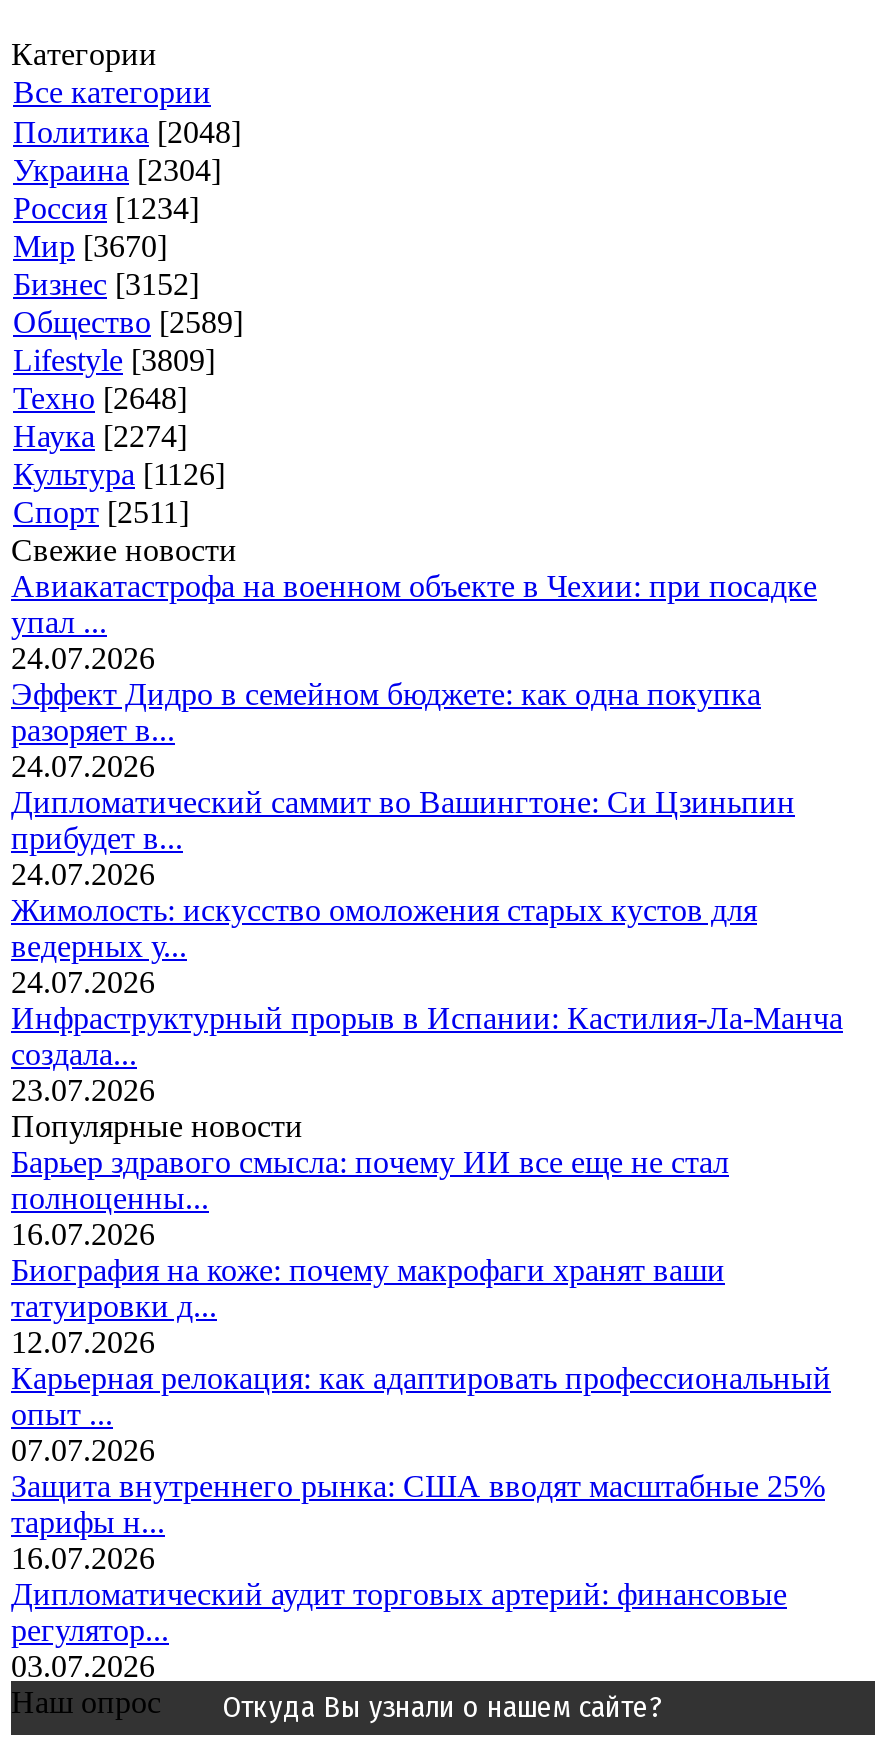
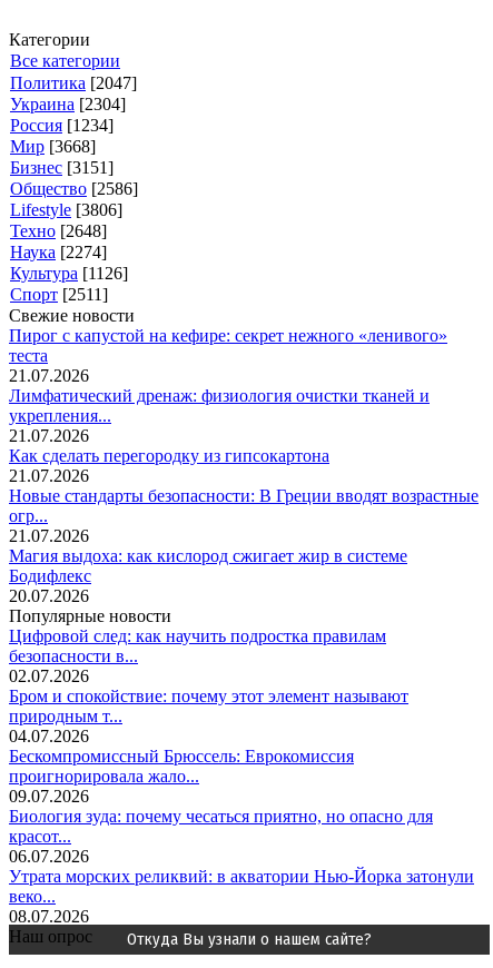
- Политика [2048]
+ Политика [2047]

- Мир [3670]
+ Мир [3668]

- Бизнес [3152]
+ Бизнес [3151]

- Общество [2589]
+ Общество [2586]

- Lifestyle [3809]
+ Lifestyle [3806]

- Авиакатастрофа на военном объекте в Чехии: при посадке
- упал ...
- 24.07.2026
- Эффект Дидро в семейном бюджете: как одна покупка
- разоряет в...
- 24.07.2026
- Дипломатический саммит во Вашингтоне: Си Цзиньпин
- прибудет в...
- 24.07.2026
- Жимолость: искусство омоложения старых кустов для
- ведерных у...
- 24.07.2026
- Инфраструктурный прорыв в Испании: Кастилия-Ла-Манча
- создала...
- 23.07.2026
+ Пирог с капустой на кефире: секрет нежного «ленивого»
+ теста
+ 21.07.2026
+ Лимфатический дренаж: физиология очистки тканей и
+ укрепления...
+ 21.07.2026
+ Как сделать перегородку из гипсокартона
+ 21.07.2026
+ Новые стандарты безопасности: В Греции вводят возрастные
+ огр...
+ 21.07.2026
+ Магия выдоха: как кислород сжигает жир в системе
+ Бодифлекс
+ 20.07.2026

- Барьер здравого смысла: почему ИИ все еще не стал
- полноценны...
- 16.07.2026
- Биография на коже: почему макрофаги хранят ваши
- татуировки д...
- 12.07.2026
- Карьерная релокация: как адаптировать профессиональный
- опыт ...
- 07.07.2026
- Защита внутреннего рынка: США вводят масштабные 25%
- тарифы н...
- 16.07.2026
- Дипломатический аудит торговых артерий: финансовые
- регулятор...
- 03.07.2026
+ Цифровой след: как научить подростка правилам
+ безопасности в...
+ 02.07.2026
+ Бром и спокойствие: почему этот элемент называют
+ природным т...
+ 04.07.2026
+ Бескомпромиссный Брюссель: Еврокомиссия
+ проигнорировала жало...
+ 09.07.2026
+ Биология зуда: почему чесаться приятно, но опасно для
+ красот...
+ 06.07.2026
+ Утрата морских реликвий: в акватории Нью-Йорка затонули
+ веко...
+ 08.07.2026
